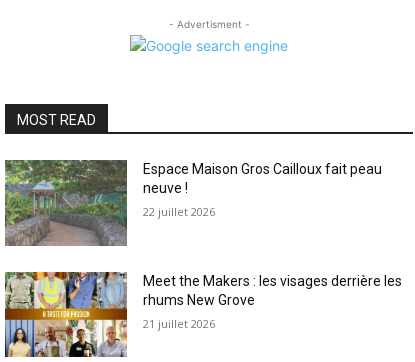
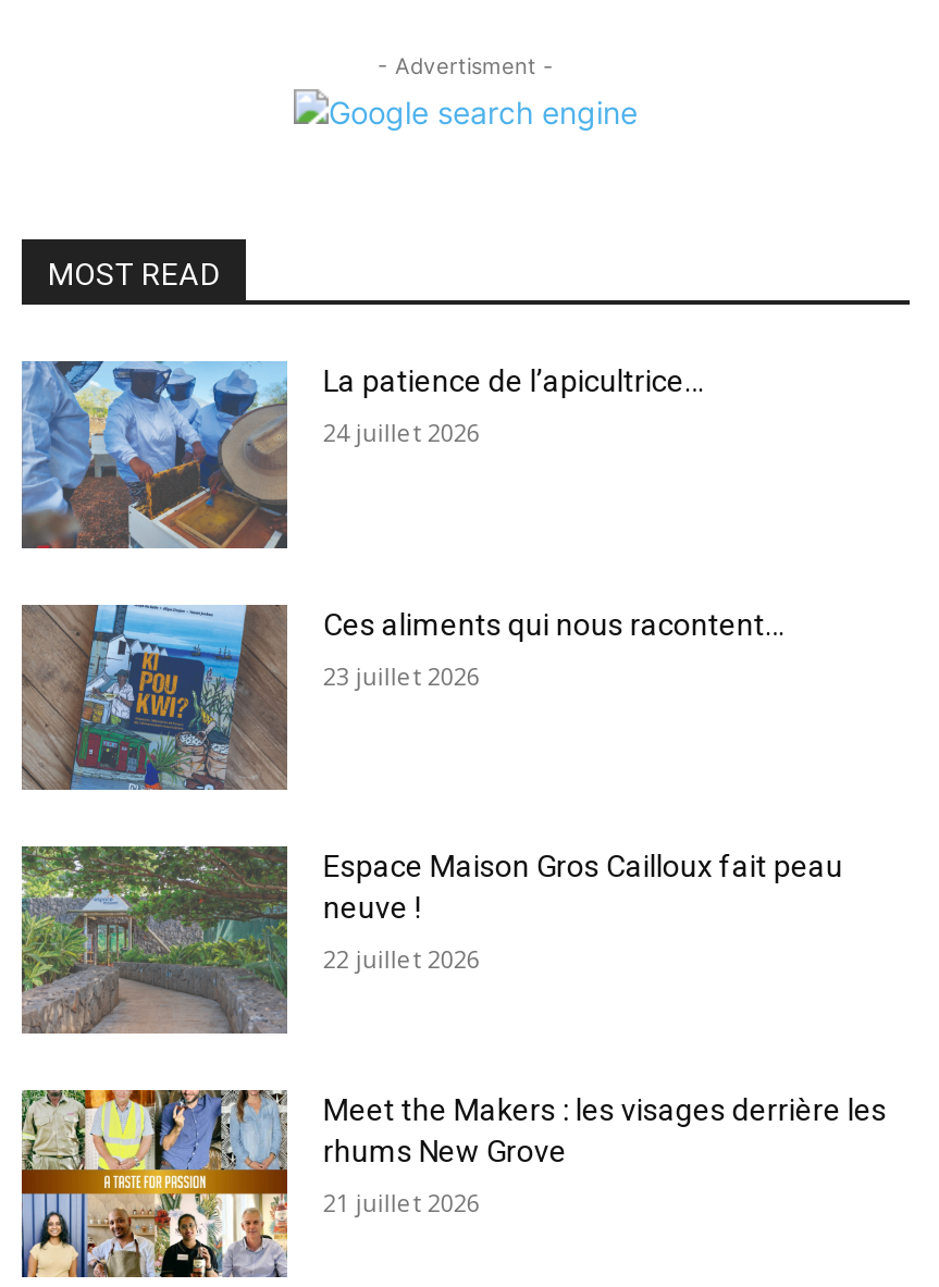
+ [image]
+ La patience de l’apicultrice…
+ 24 juillet 2026

+ [image]
+ Ces aliments qui nous racontent…
+ 23 juillet 2026
